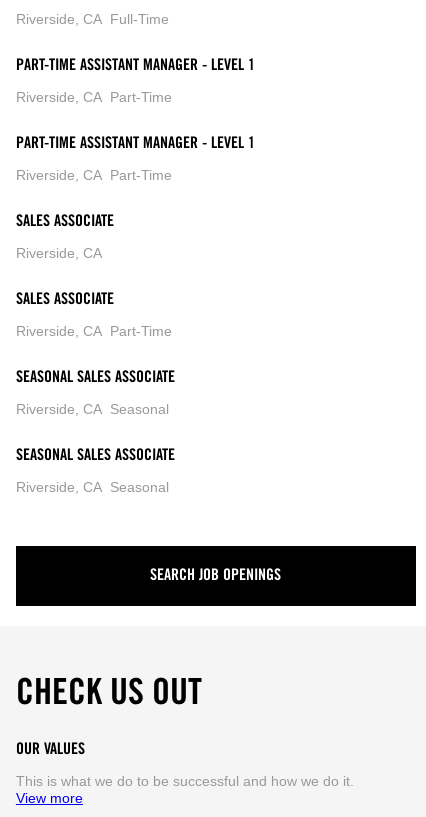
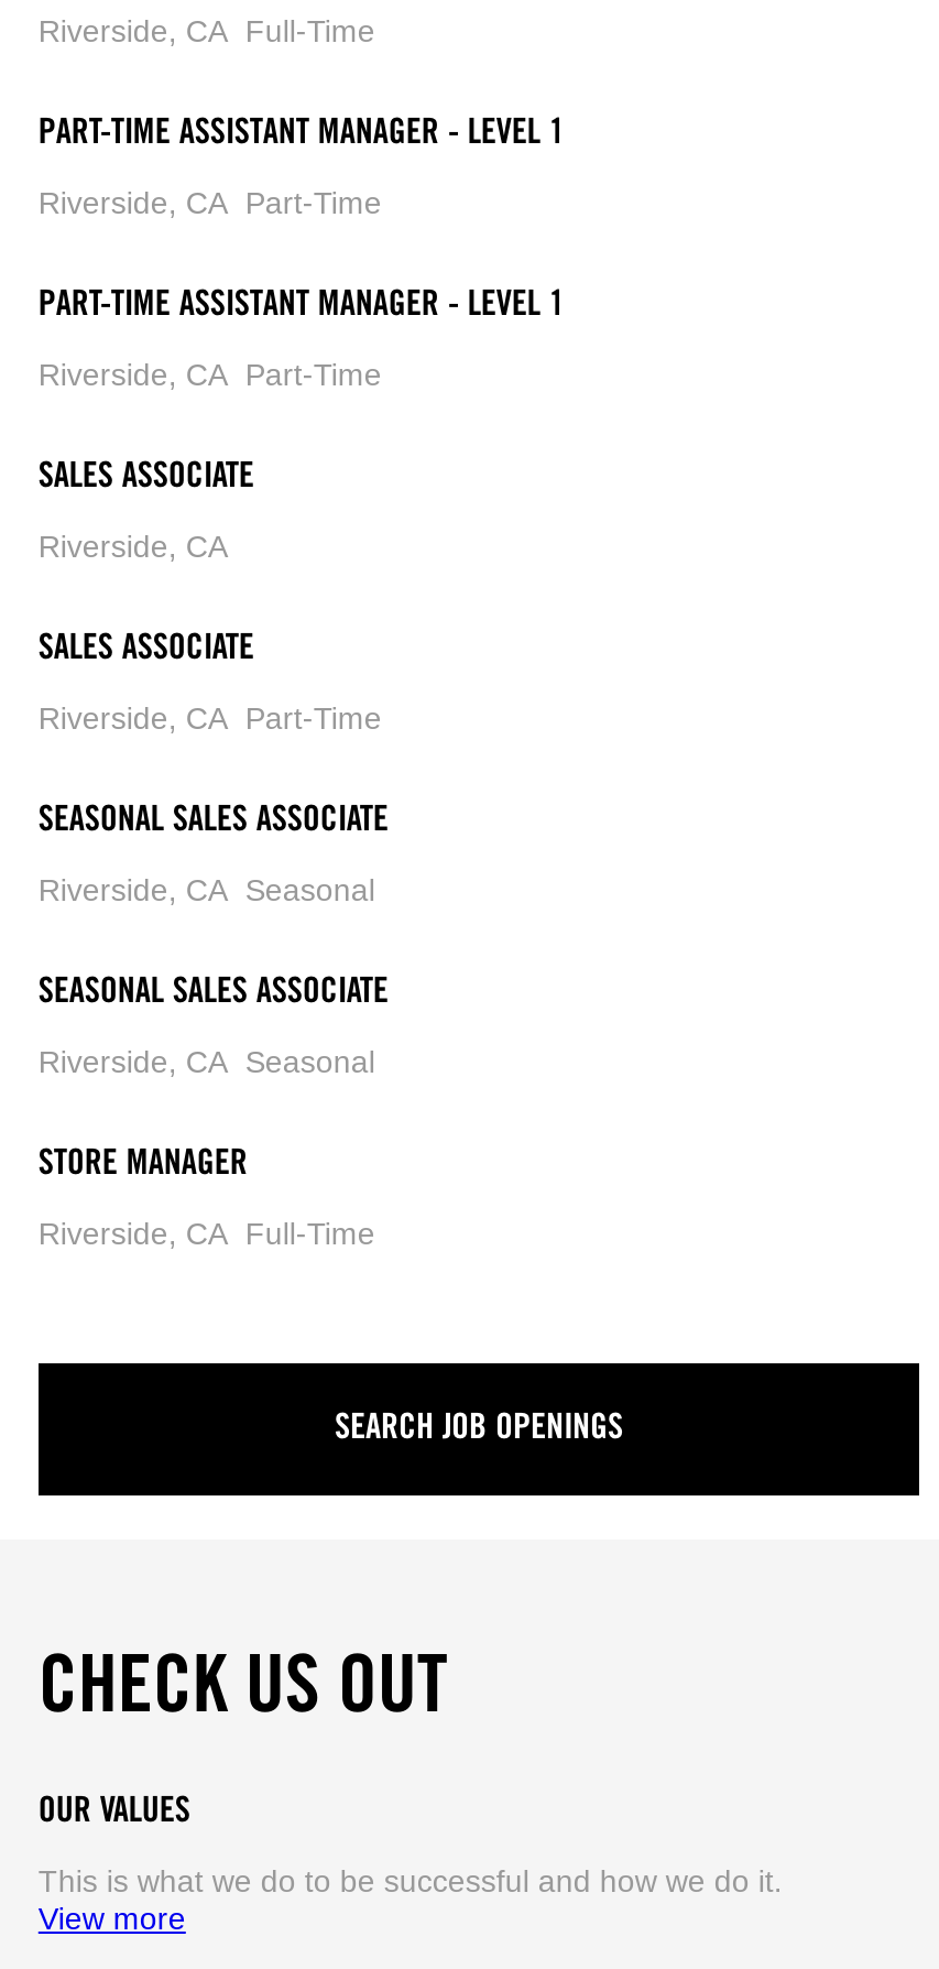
+ STORE MANAGER
+ Riverside, CA Full-Time
